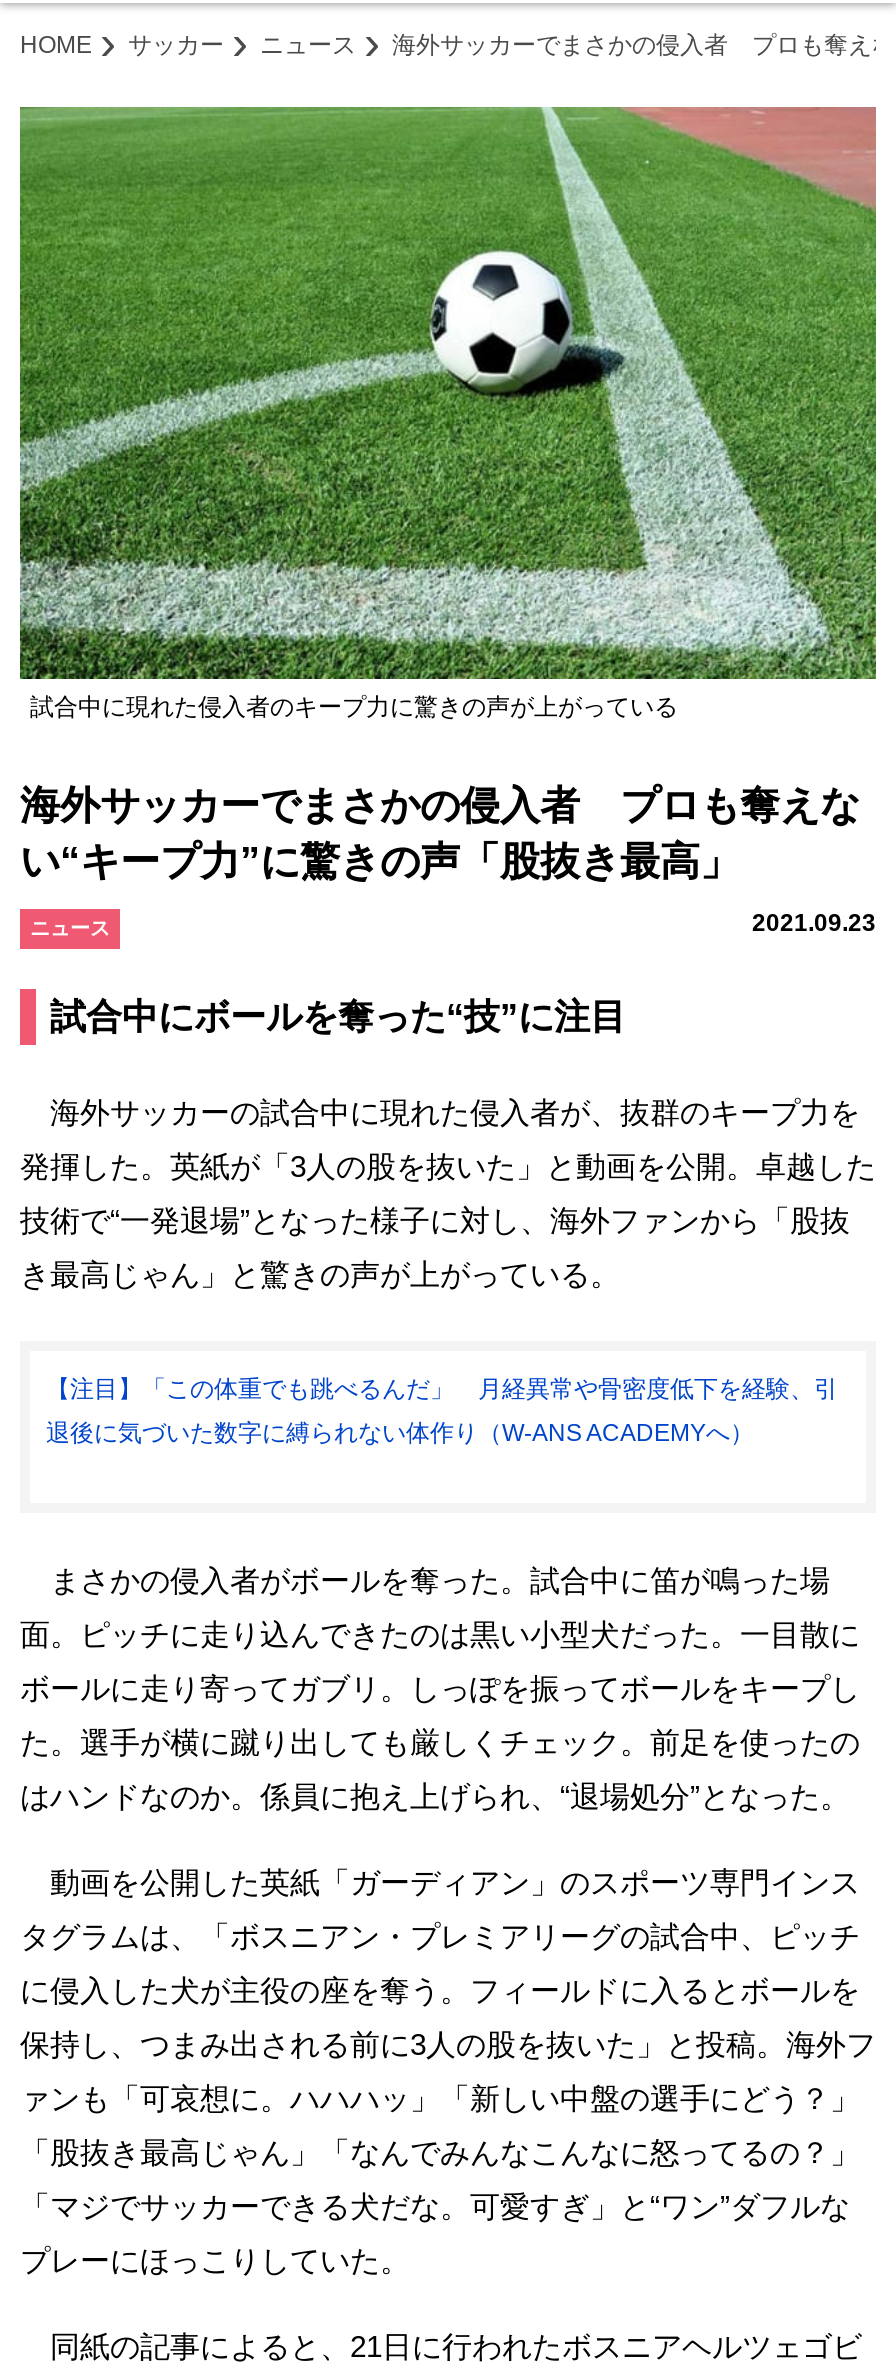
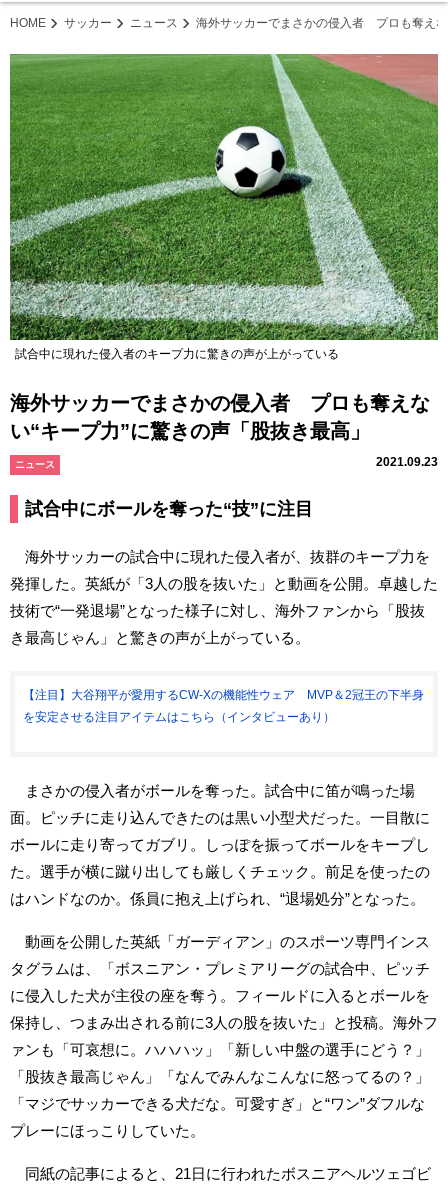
- 【注目】「この体重でも跳べるんだ」 月経異常や骨密度低下を経験、引
+ 【注目】大谷翔平が愛用するCW-Xの機能性ウェア MVP＆2冠王の下半身

- 退後に気づいた数字に縛られない体作り（W-ANS ACADEMYへ）
+ を安定させる注目アイテムはこちら（インタビューあり）
